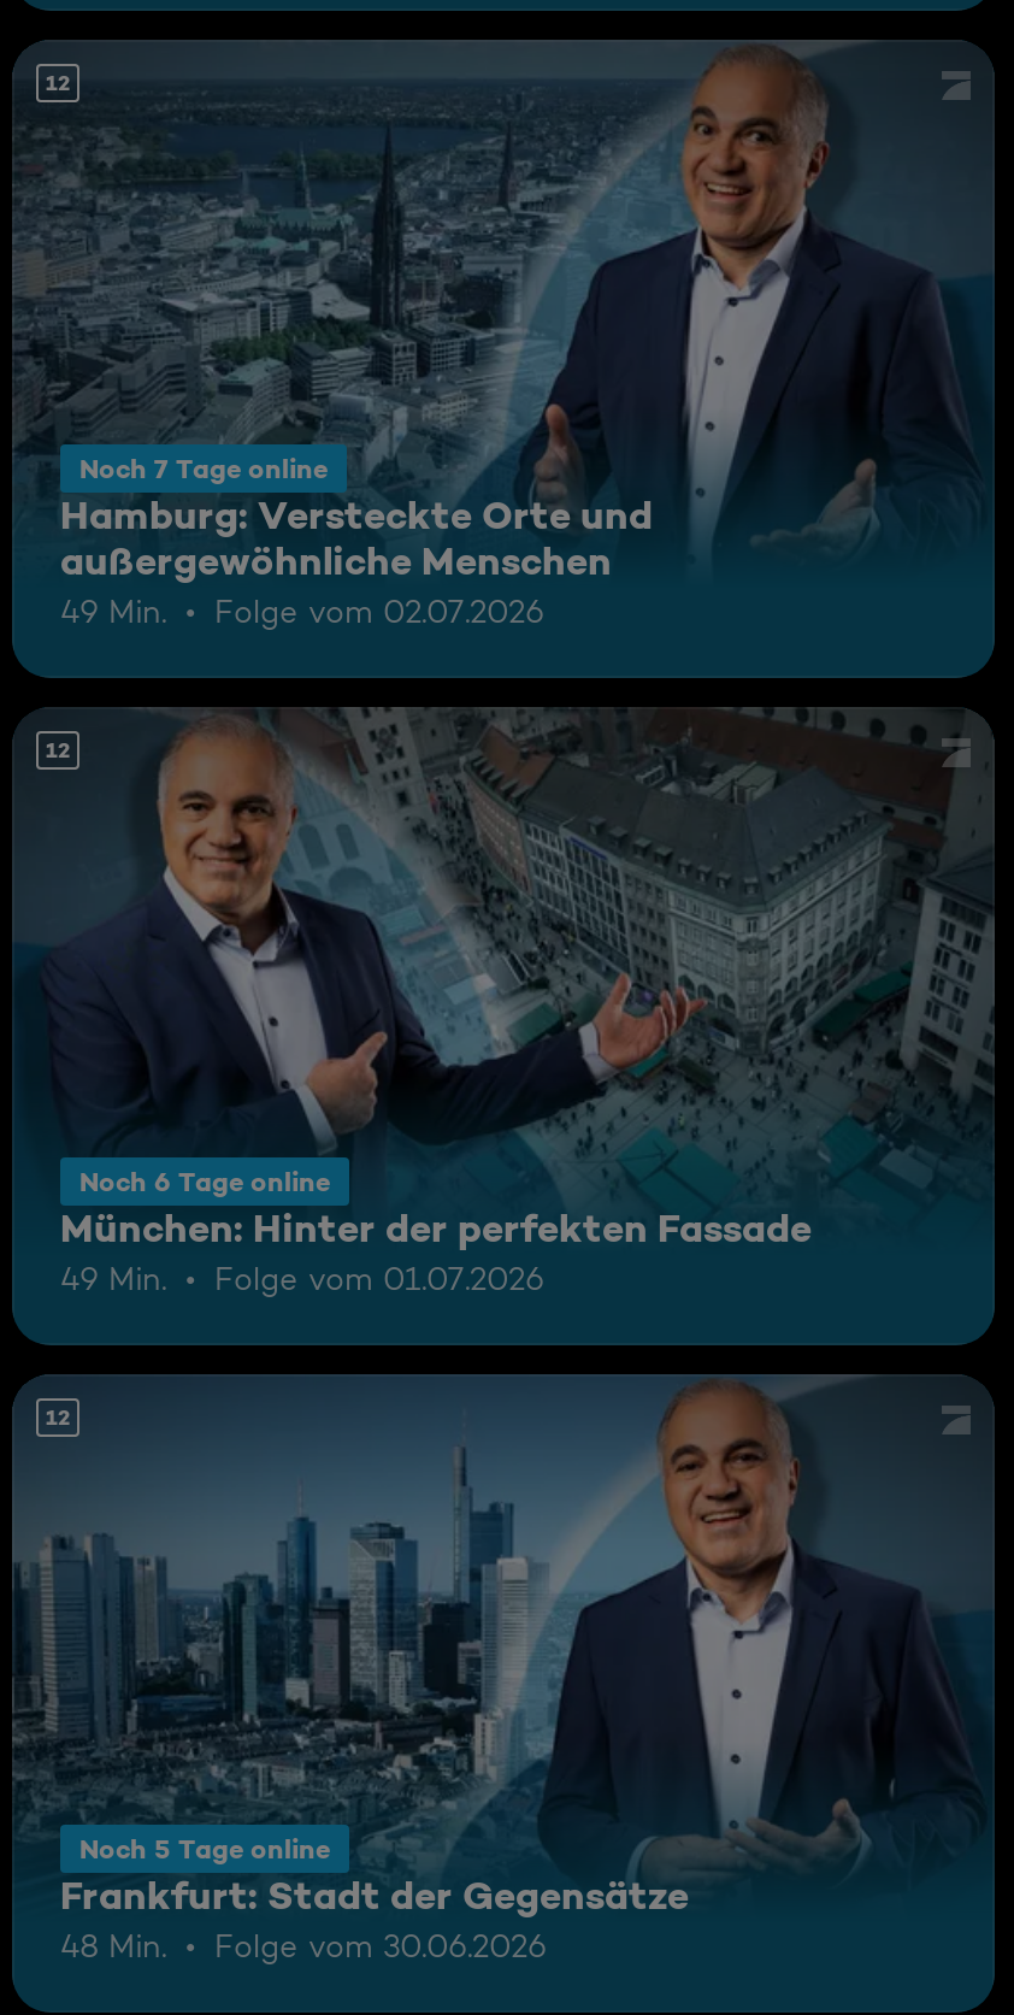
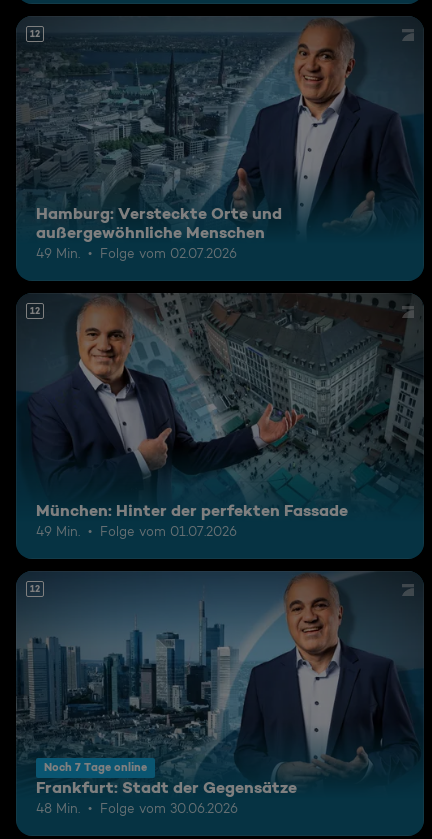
moved down: Noch 7 Tage online

- Noch 6 Tage online

- Noch 5 Tage online
